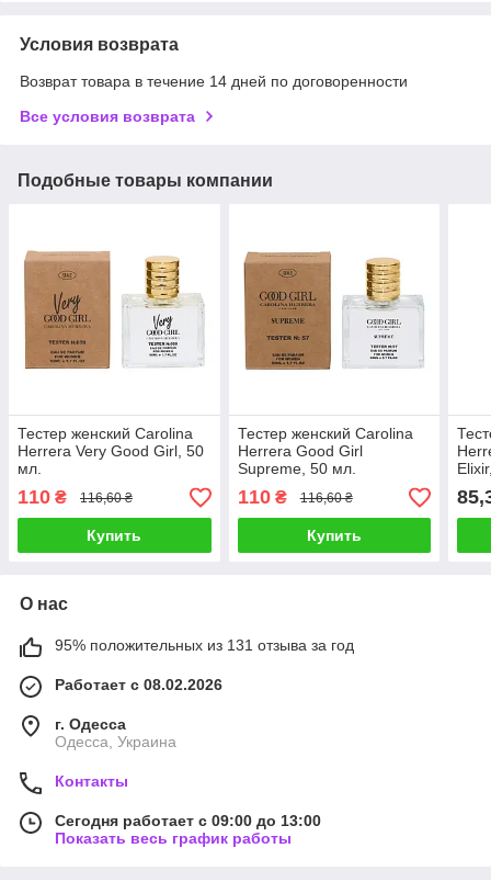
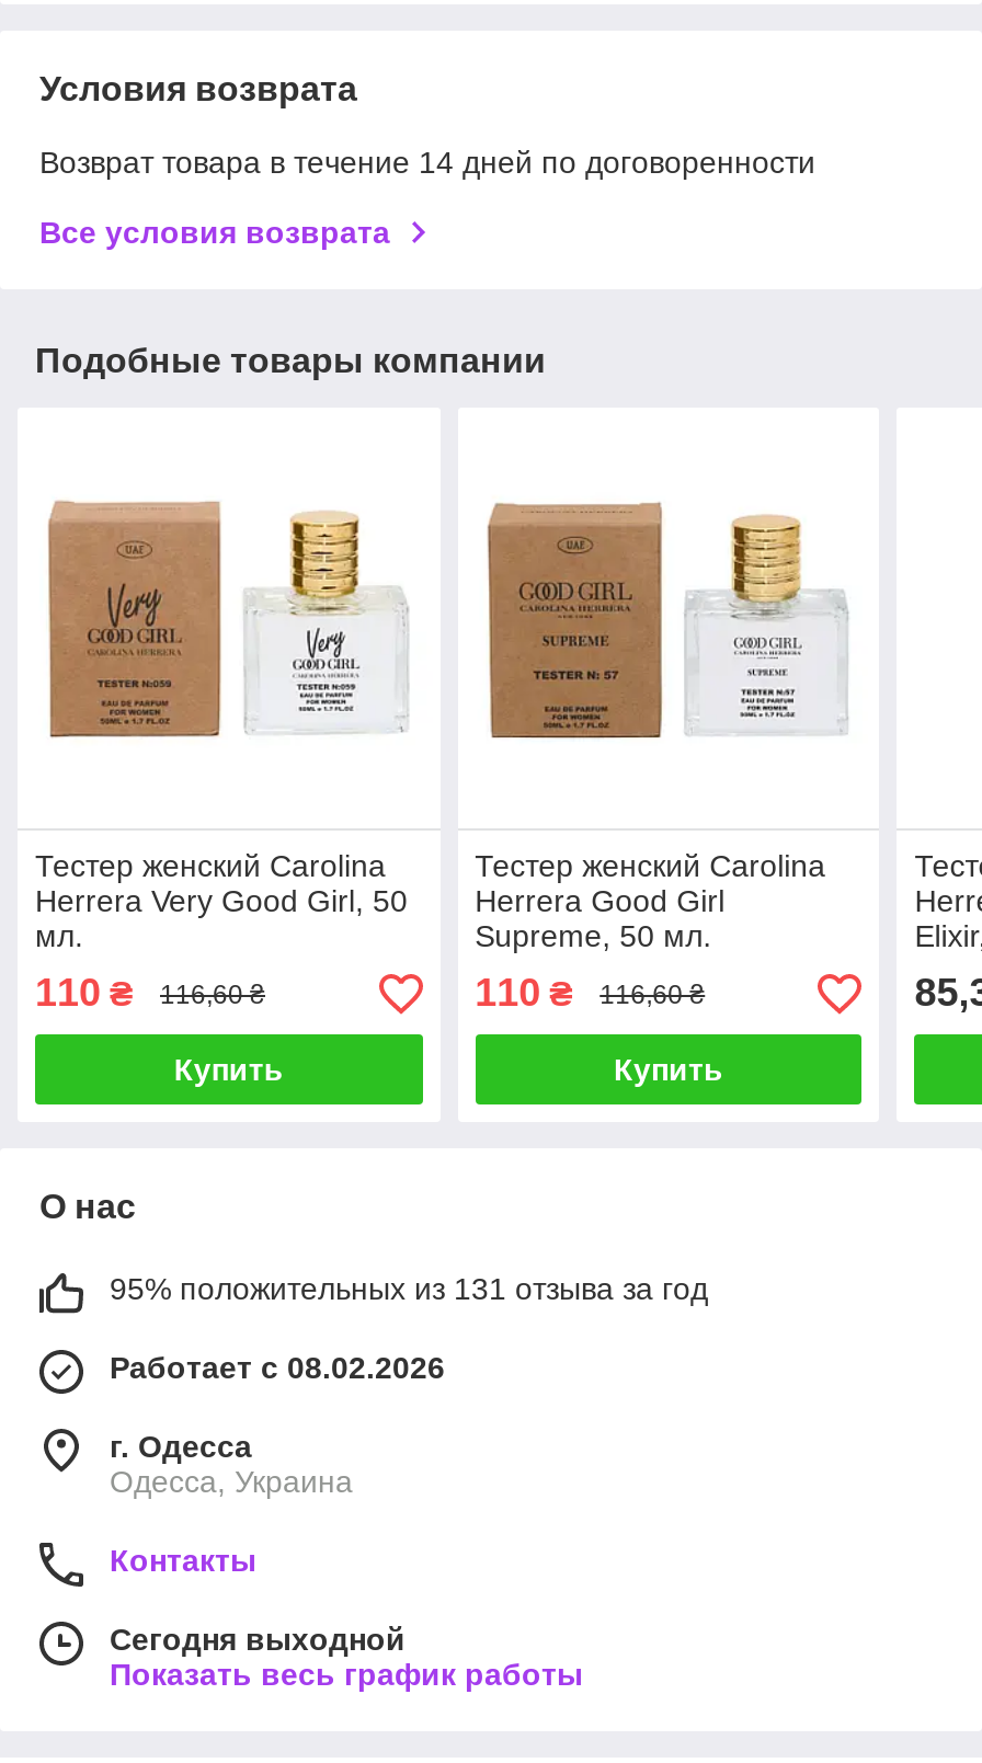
- Сегодня работает с 09:00 до 13:00
+ Сегодня выходной
